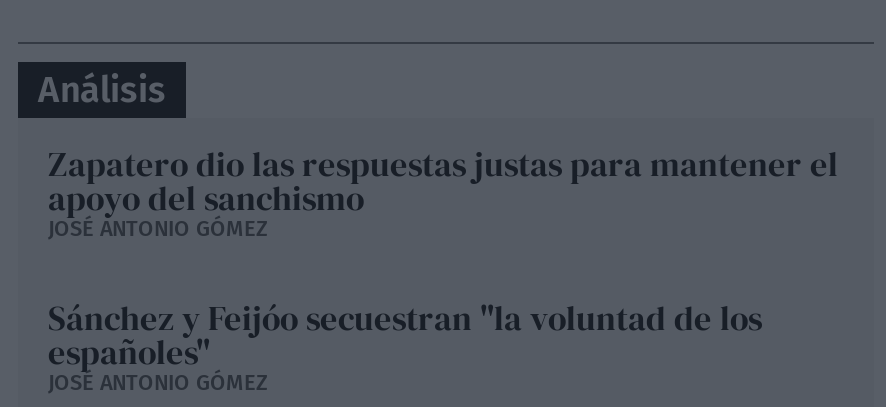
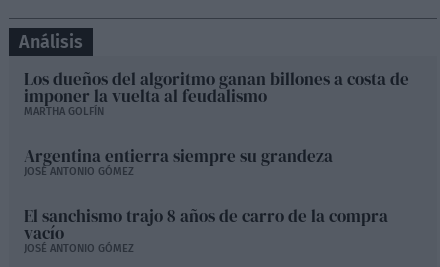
- Zapatero dio las respuestas justas para mantener el
- apoyo del sanchismo
+ Los dueños del algoritmo ganan billones a costa de
+ imponer la vuelta al feudalismo
+ MARTHA GOLFÍN
+ Argentina entierra siempre su grandeza

- Sánchez y Feijóo secuestran "la voluntad de los
- españoles"
+ El sanchismo trajo 8 años de carro de la compra
+ vacío
